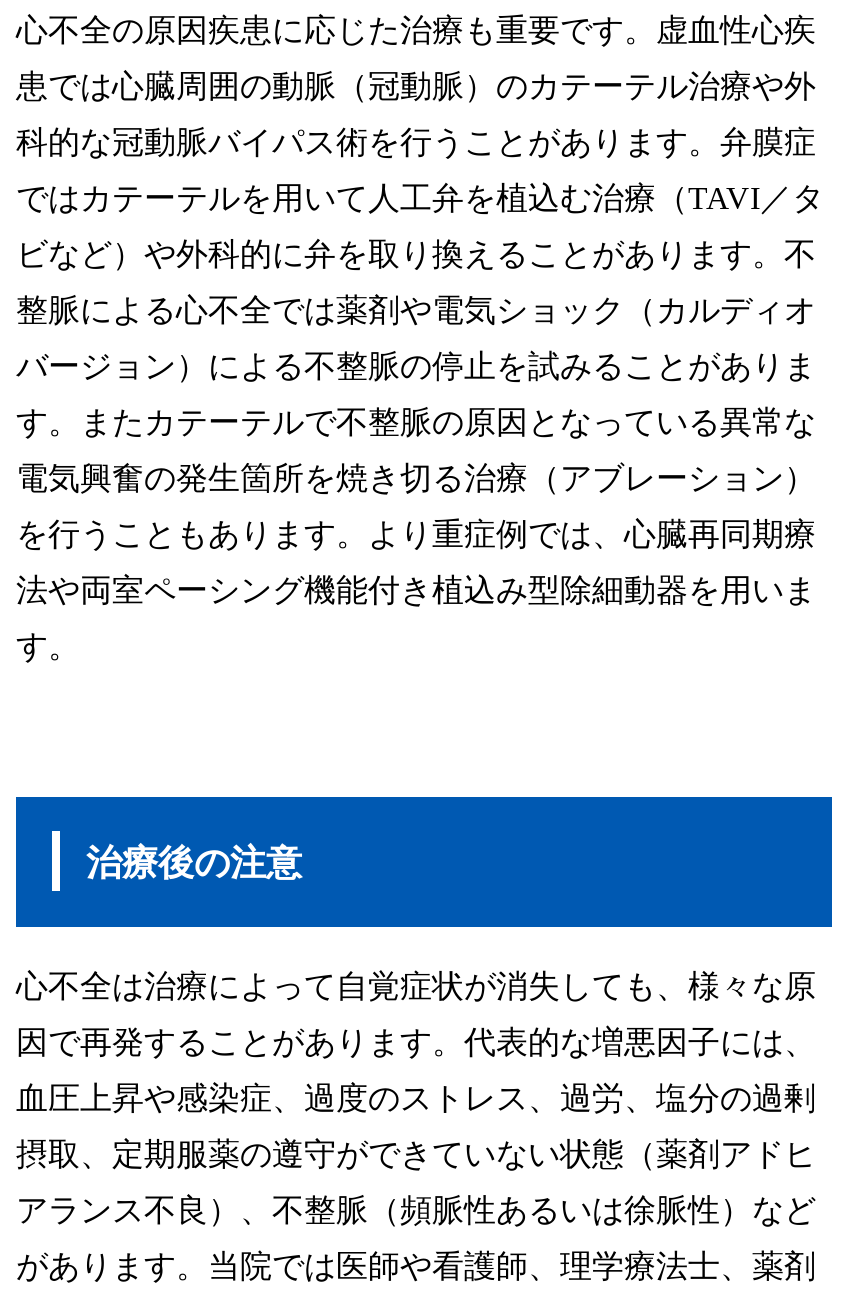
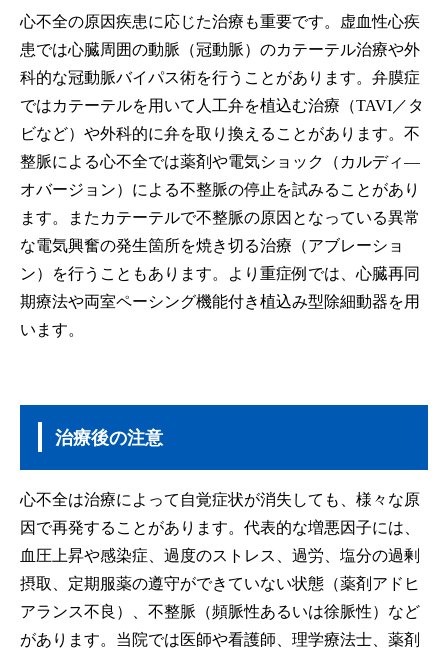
- 整脈による心不全では薬剤や電気ショック（カルディオ
+ 整脈による心不全では薬剤や電気ショック（カルディ―

- バージョン）による不整脈の停止を試みることがありま
+ オバージョン）による不整脈の停止を試みることがあり

- す。またカテーテルで不整脈の原因となっている異常な
+ ます。またカテーテルで不整脈の原因となっている異常

- 電気興奮の発生箇所を焼き切る治療（アブレーション）
+ な電気興奮の発生箇所を焼き切る治療（アブレーショ

- を行うこともあります。より重症例では、心臓再同期療
+ ン）を行うこともあります。より重症例では、心臓再同

- 法や両室ペーシング機能付き植込み型除細動器を用いま
+ 期療法や両室ペーシング機能付き植込み型除細動器を用

- す。
+ います。
